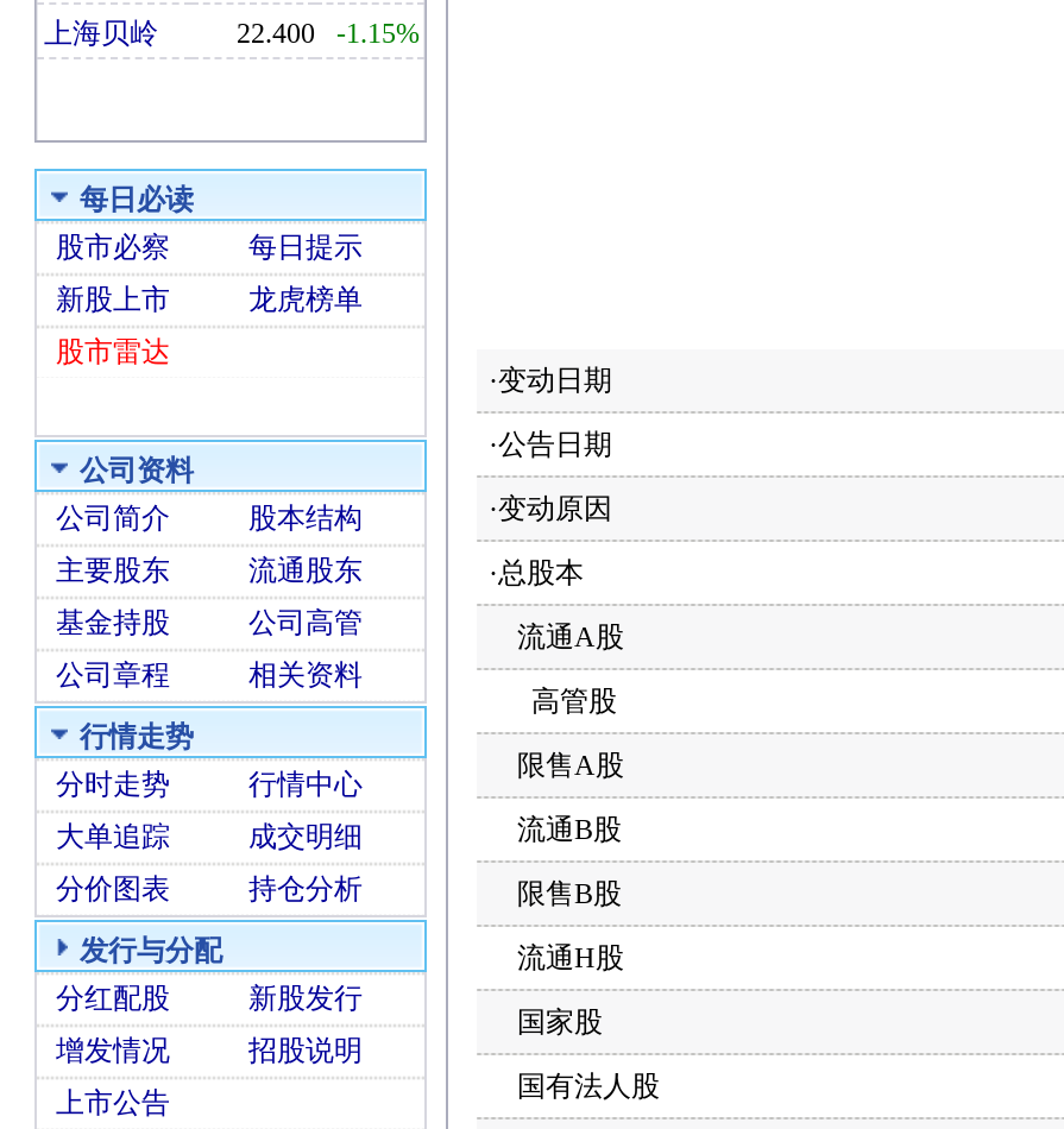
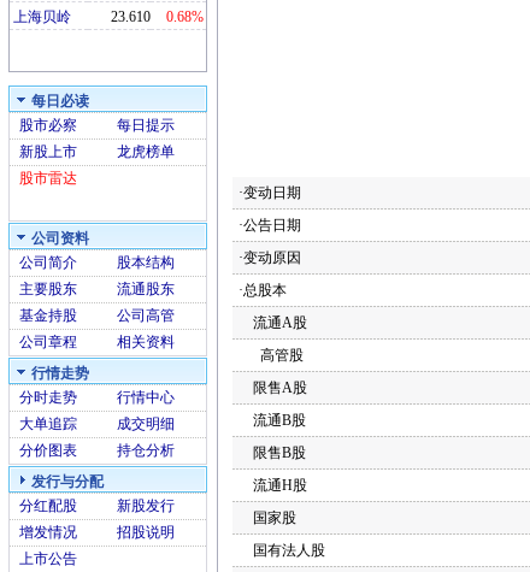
- 22.400
+ 23.610

- -1.15%
+ 0.68%
